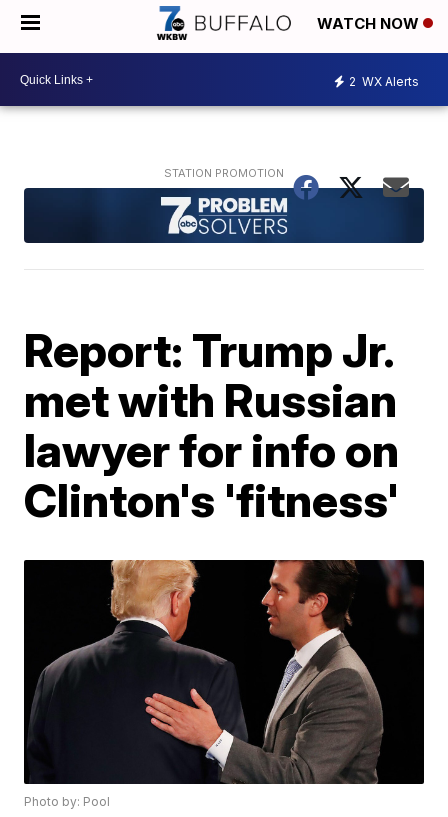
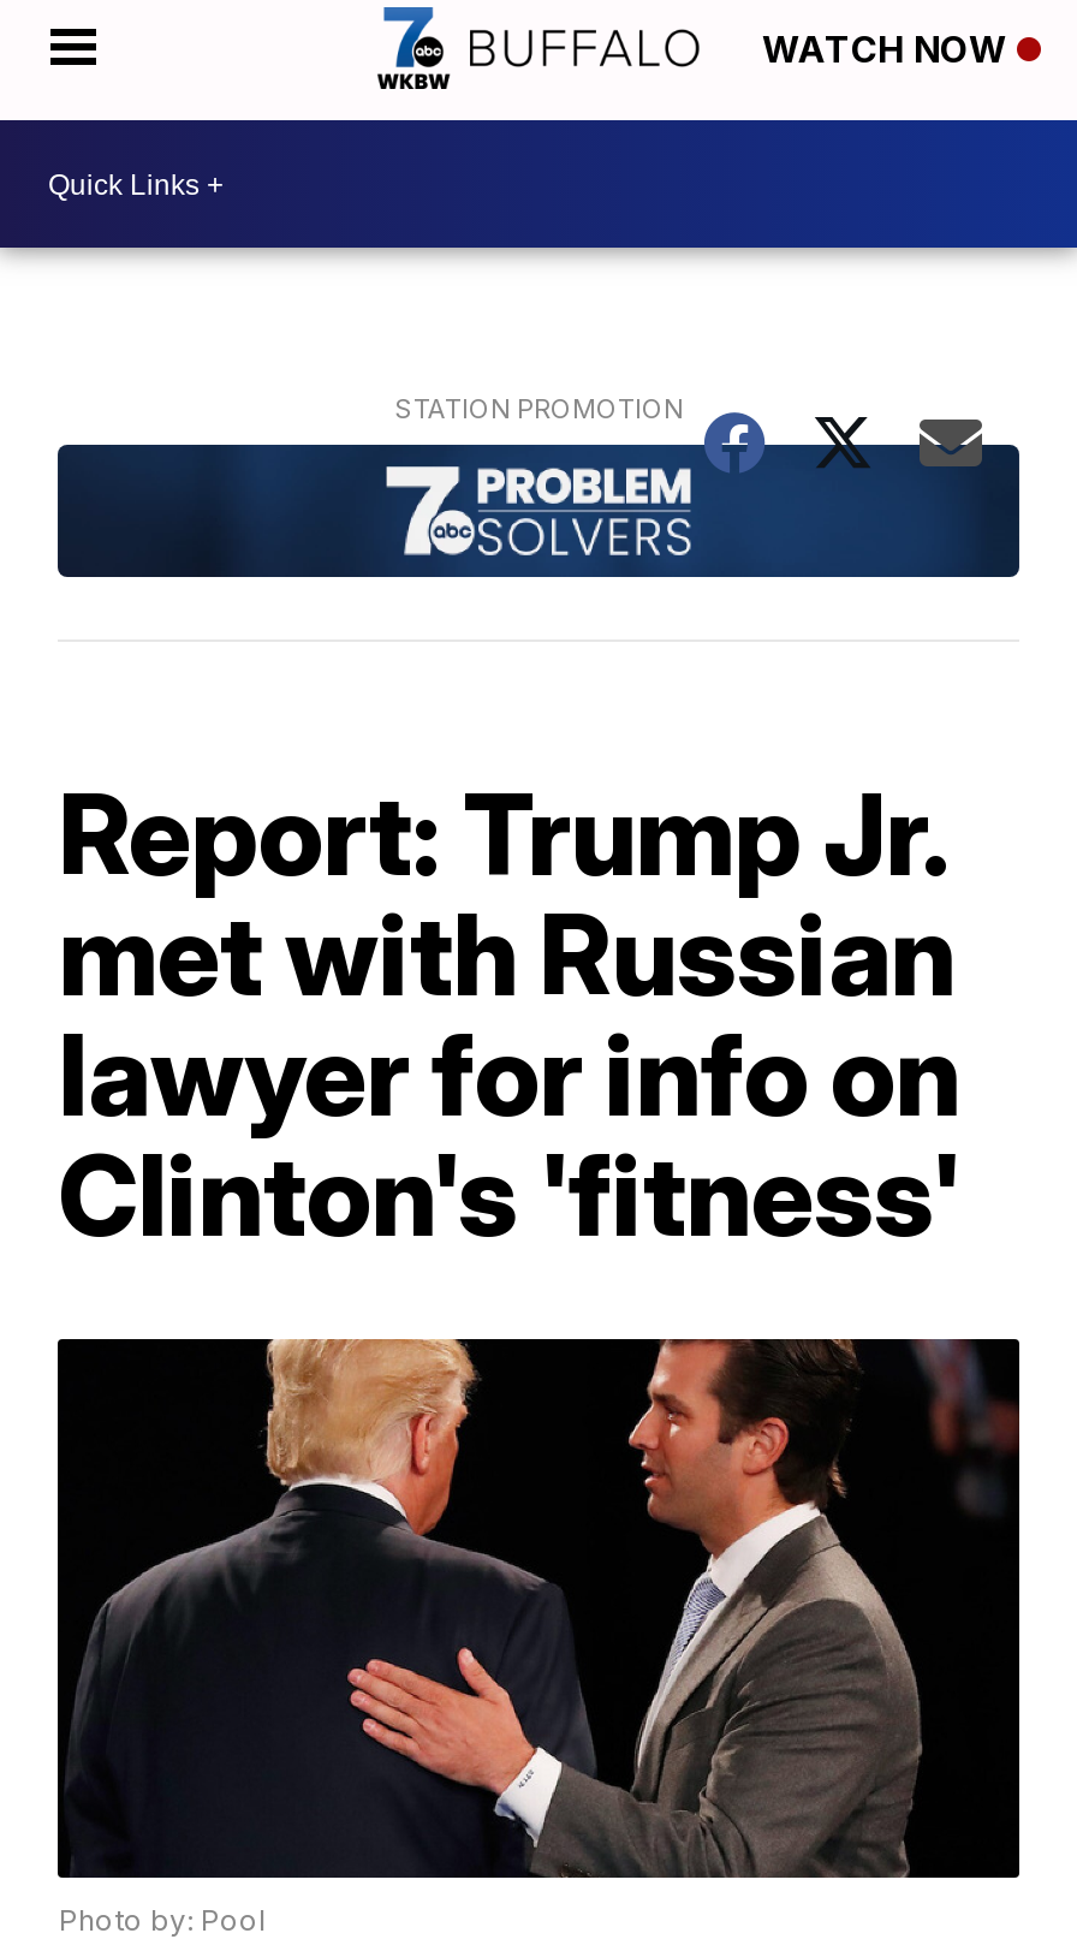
- 2 WX Alerts
